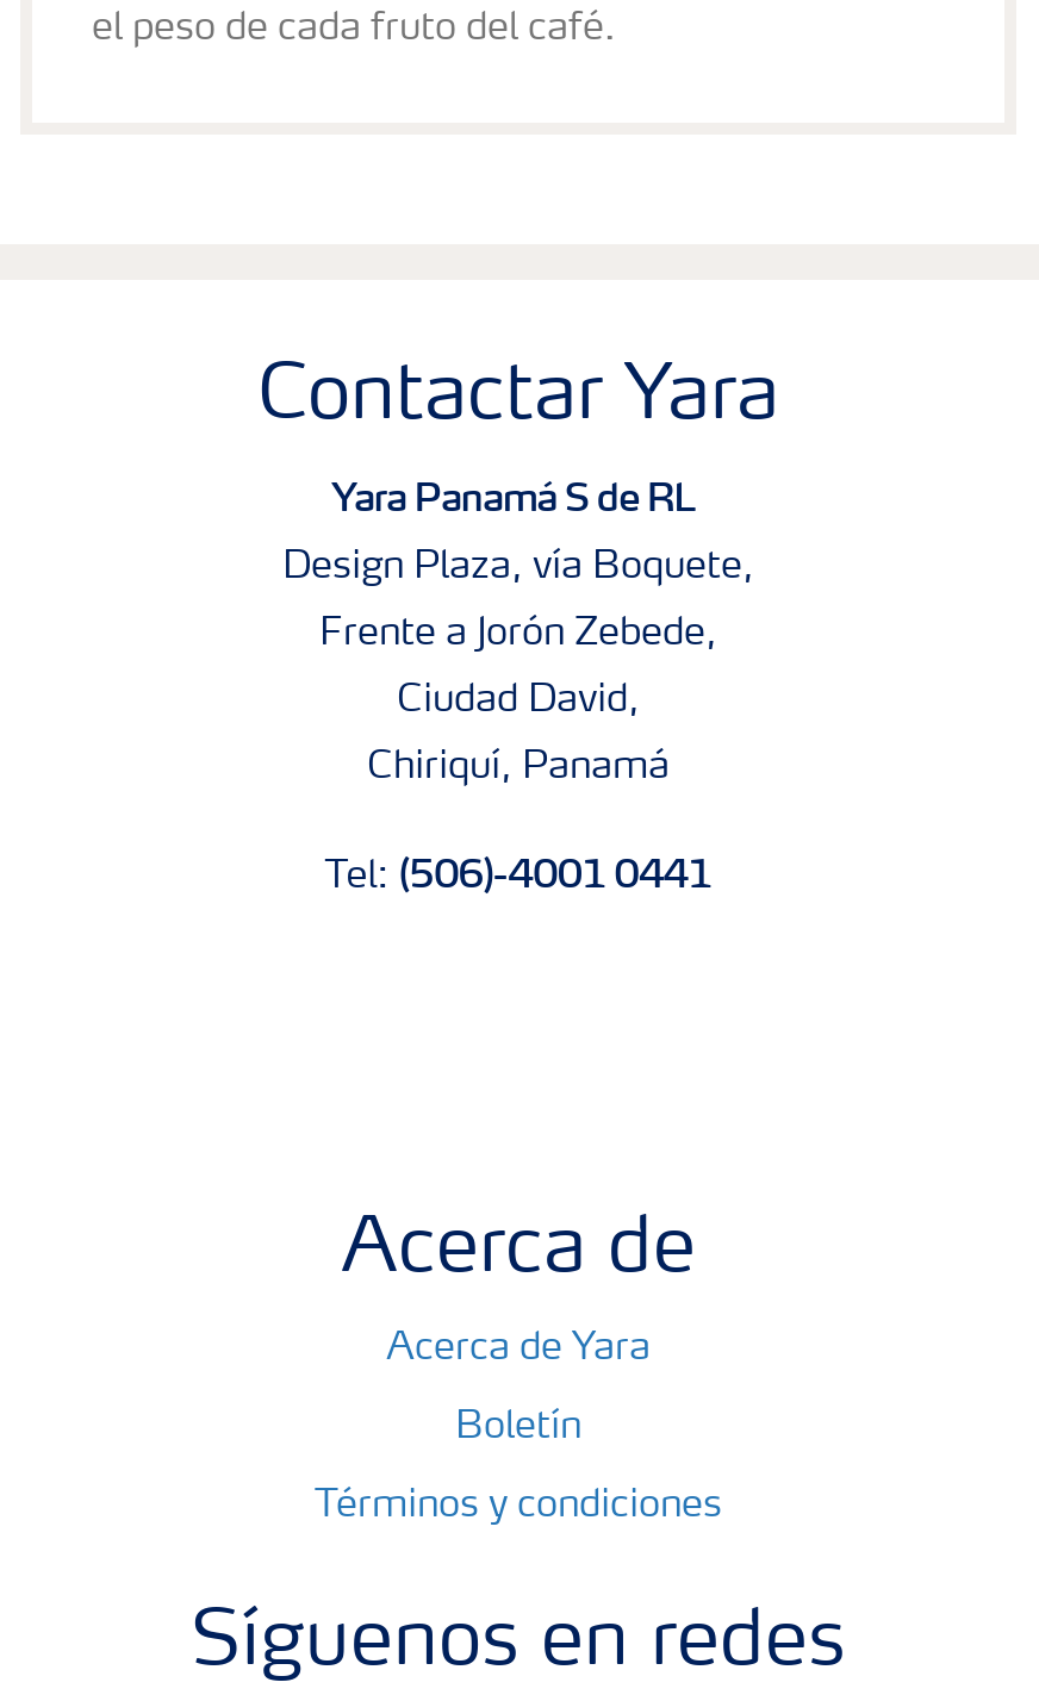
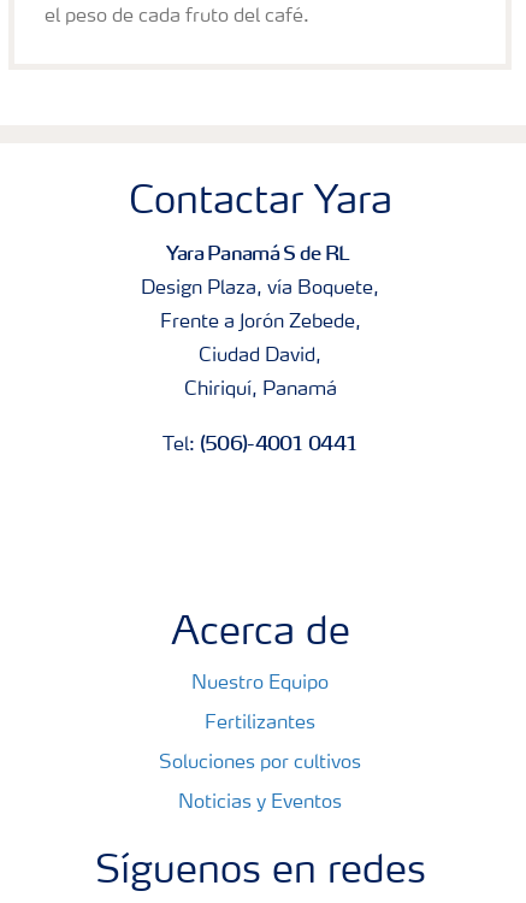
- Acerca de Yara
- Boletín
- Términos y condiciones
+ Nuestro Equipo
+ Fertilizantes
+ Soluciones por cultivos
+ Noticias y Eventos
